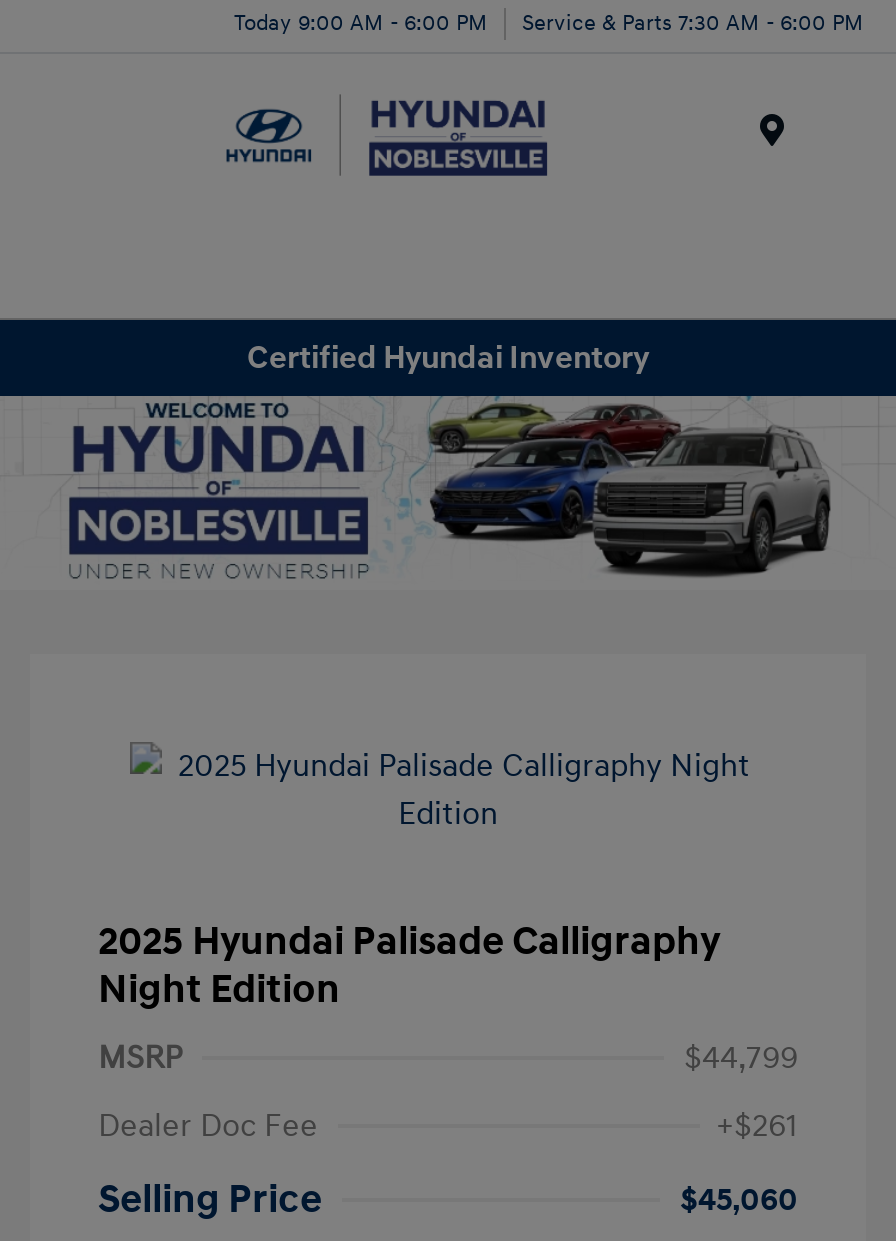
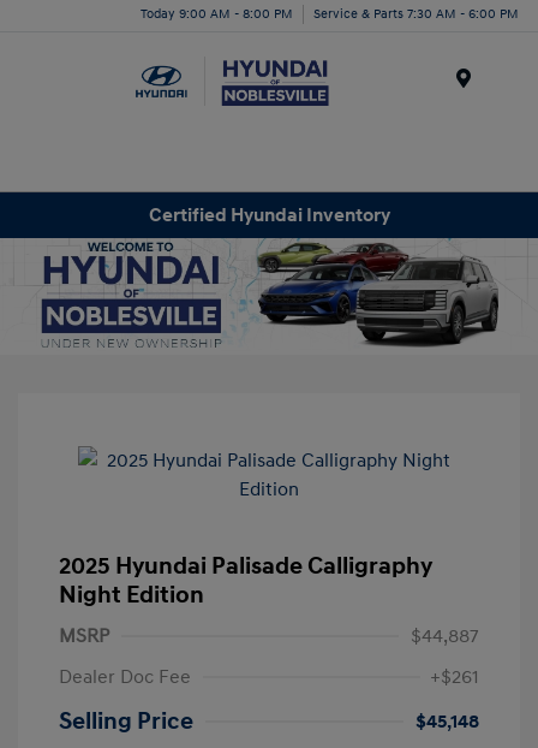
- Today 9:00 AM - 6:00 PM Service & Parts 7:30 AM - 6:00 PM
+ Today 9:00 AM - 8:00 PM Service & Parts 7:30 AM - 6:00 PM

- $44,799
+ $44,887

- $45,060
+ $45,148
